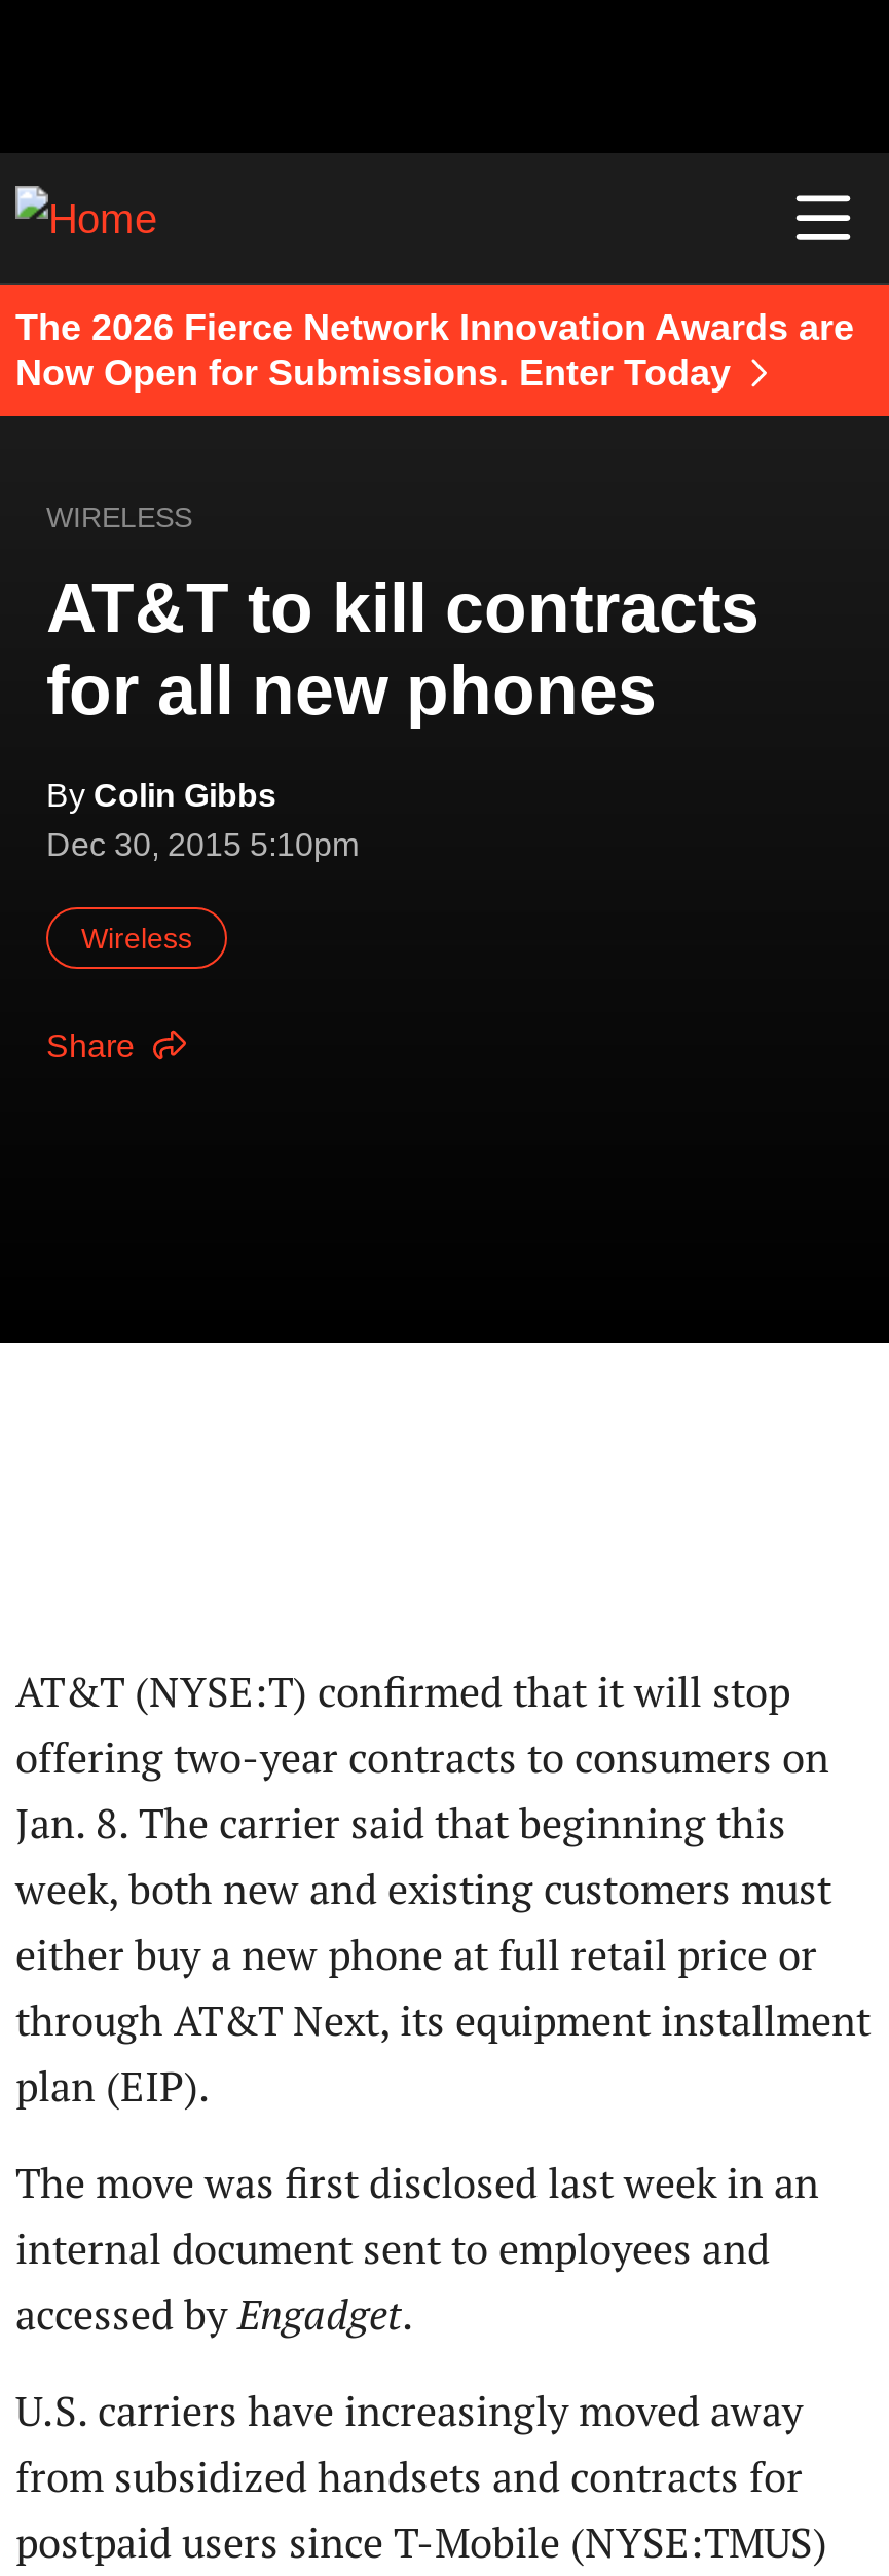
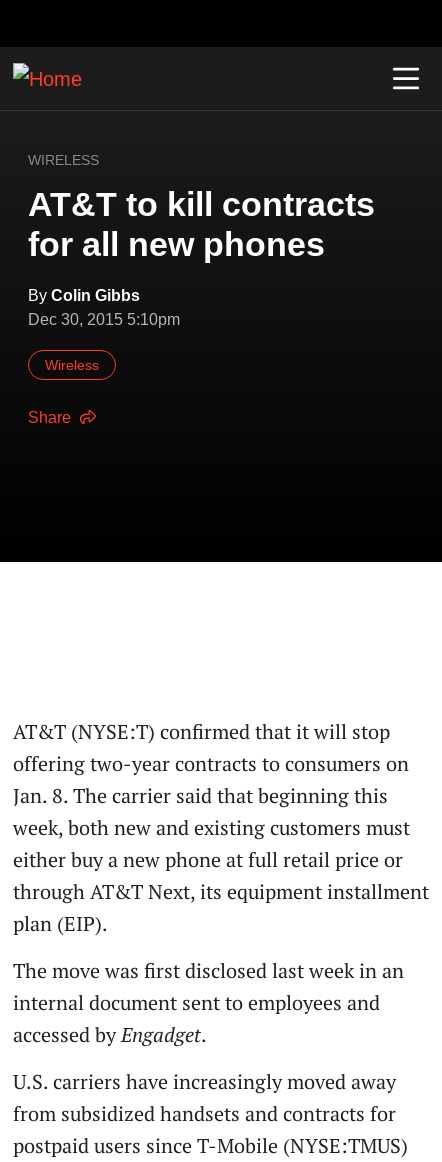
- The 2026 Fierce Network Innovation Awards are
- Now Open for Submissions. Enter Today
